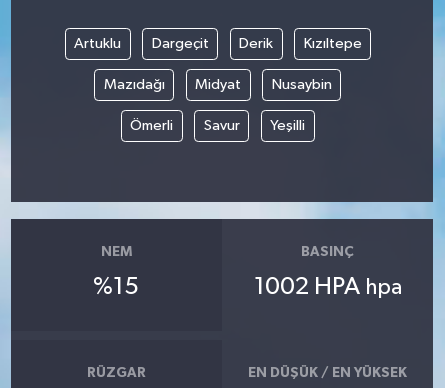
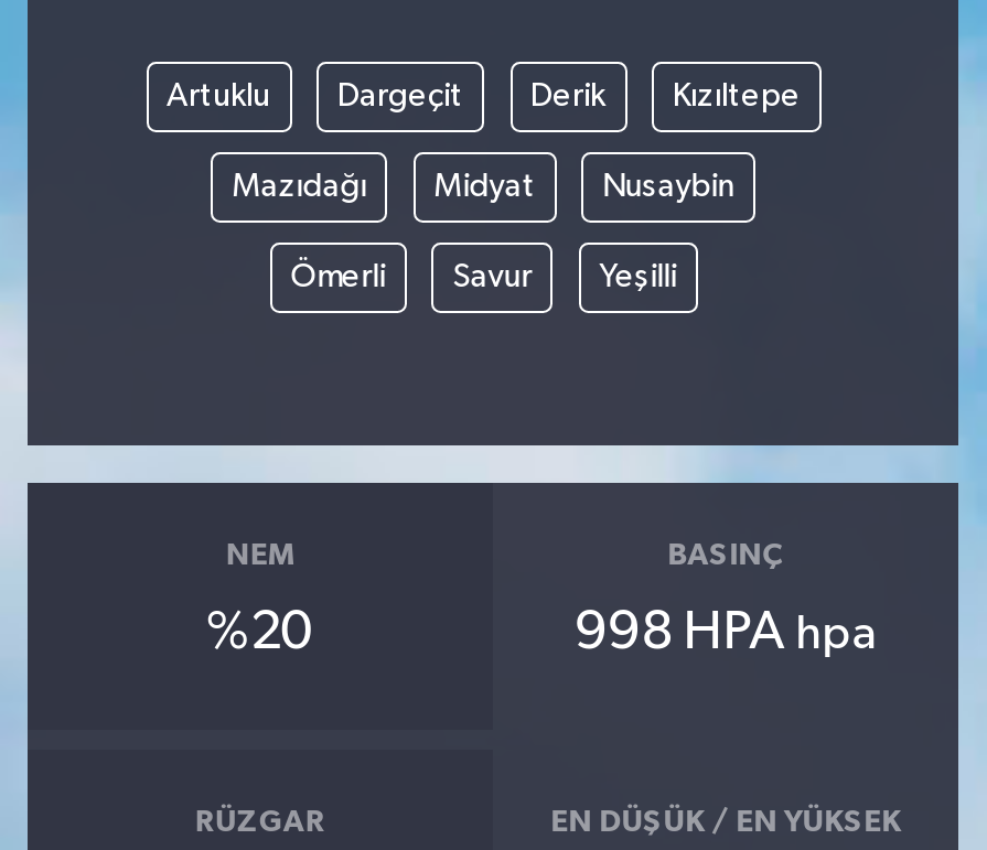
- %15
+ %20

- 1002 HPA hpa
+ 998 HPA hpa
